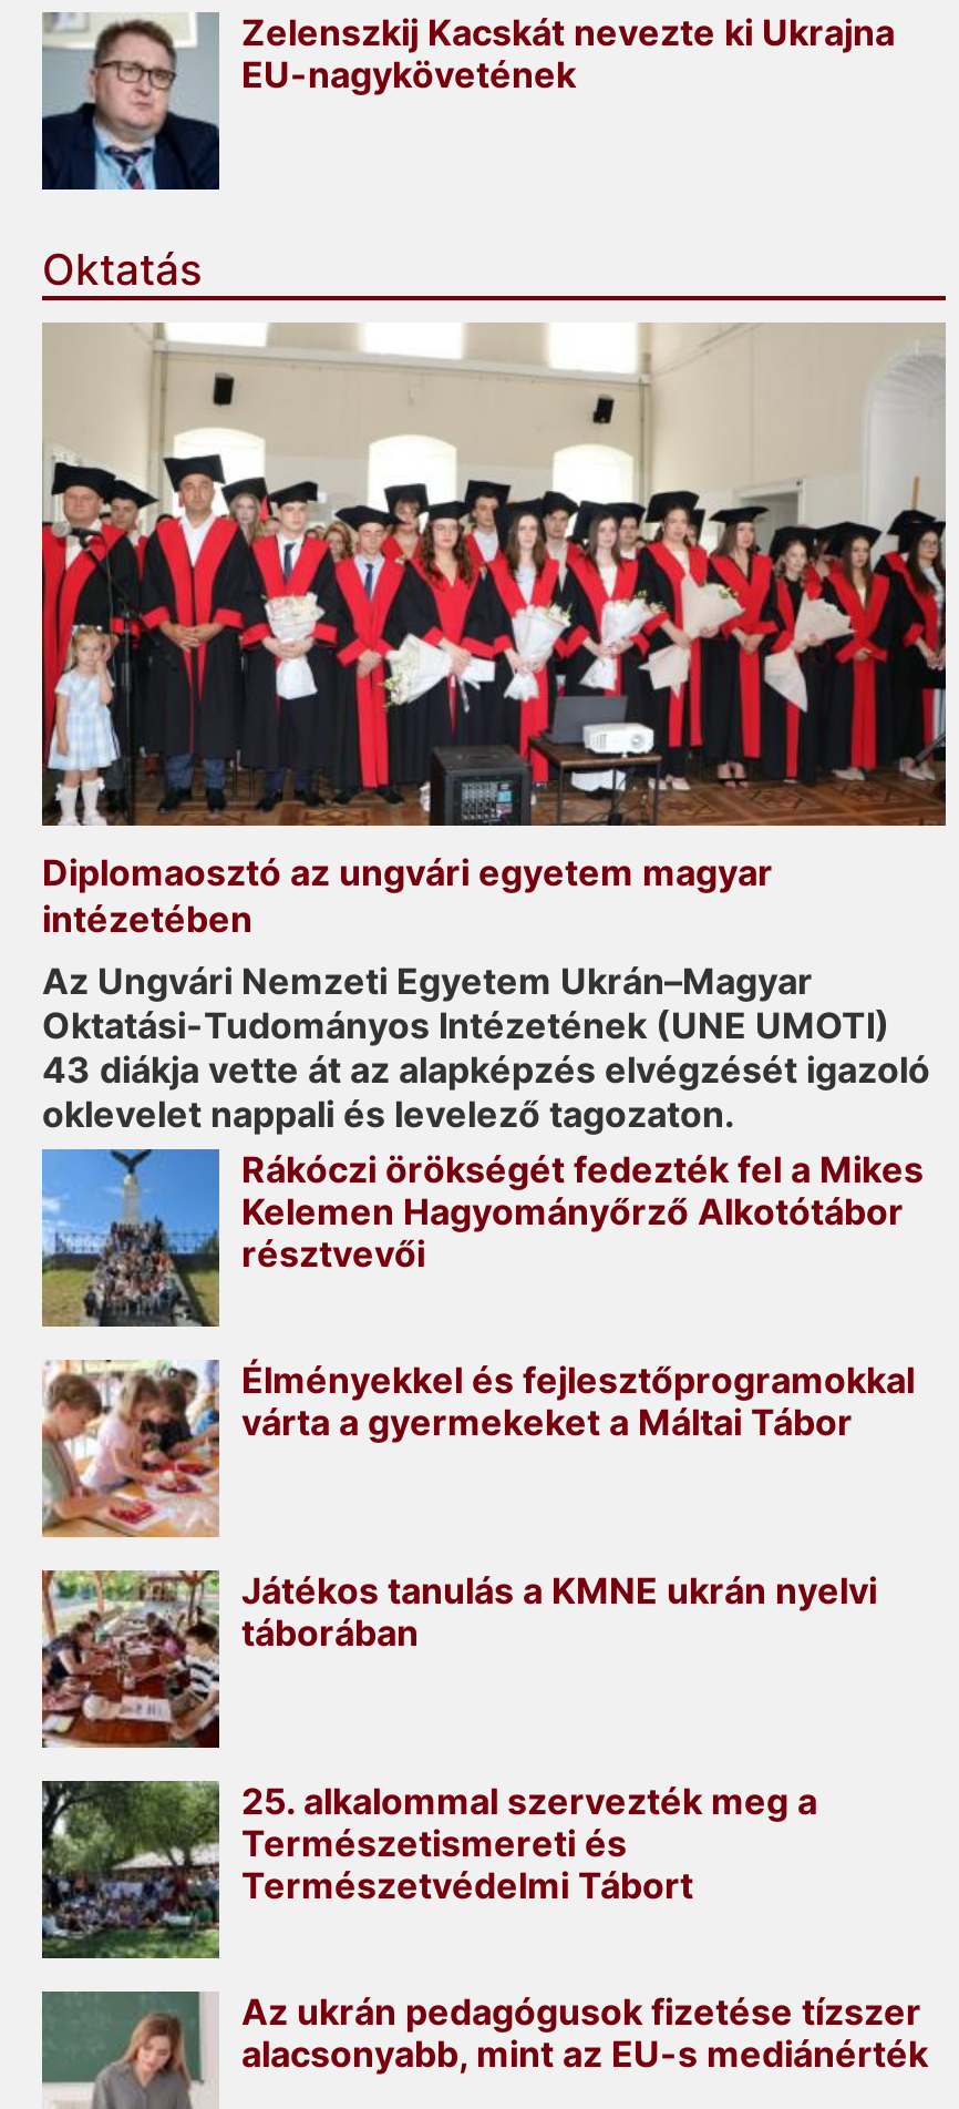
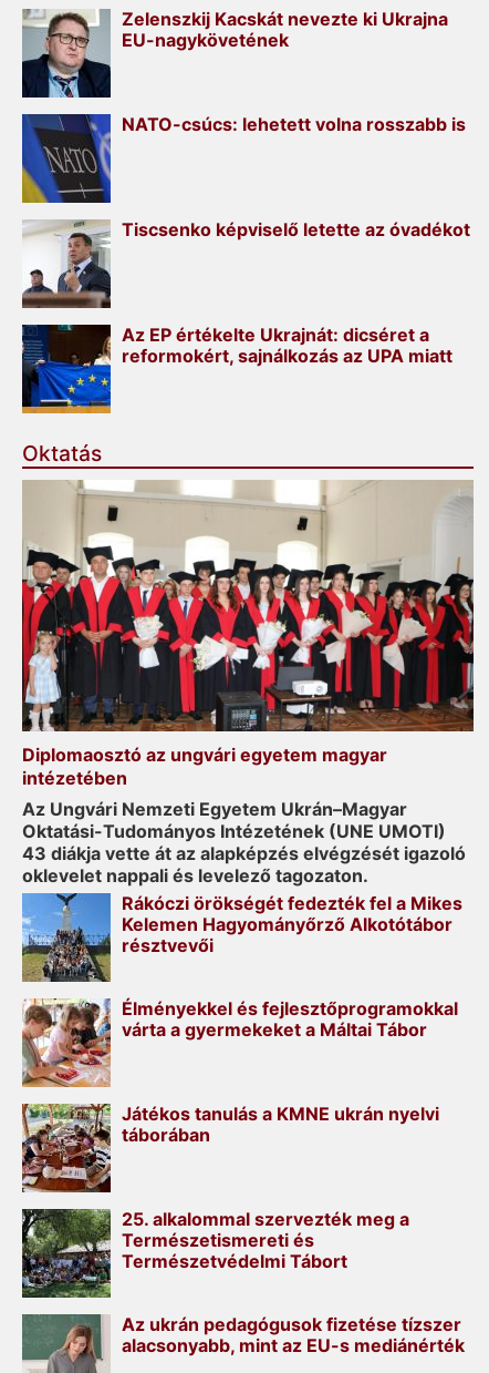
+ [image]
+ NATO-csúcs: lehetett volna rosszabb is

+ [image]
+ Az EP értékelte Ukrajnát: dicséret a
+ reformokért, sajnálkozás az UPA miatt

+ [image]
+ Tiscsenko képviselő letette az óvadékot
